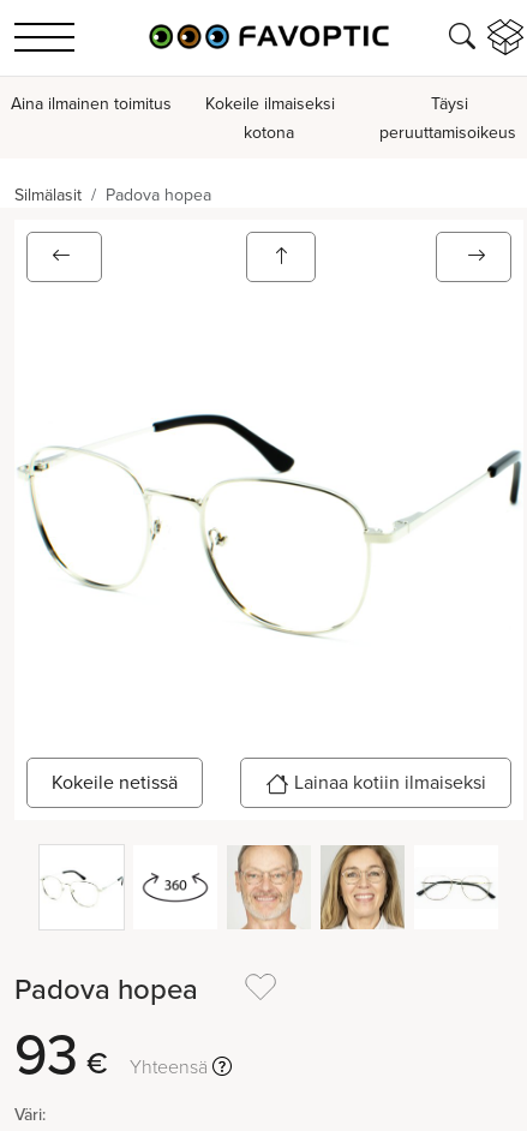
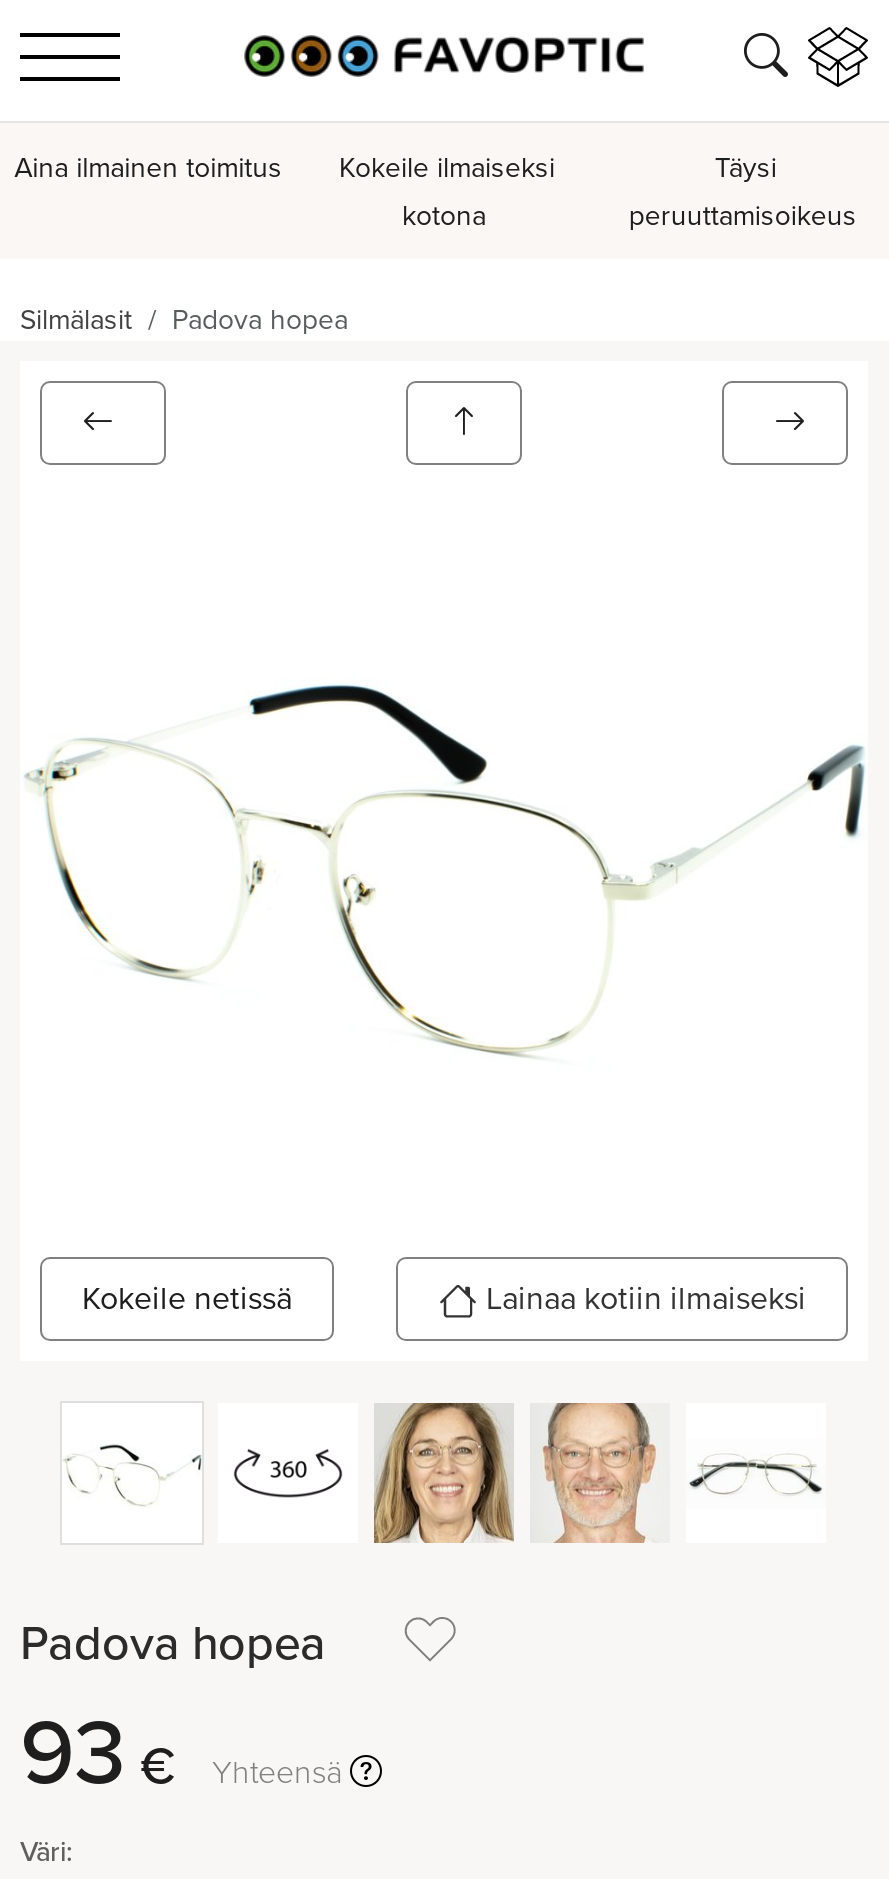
- [image]
+ [image]

- [image]
+ [image]
